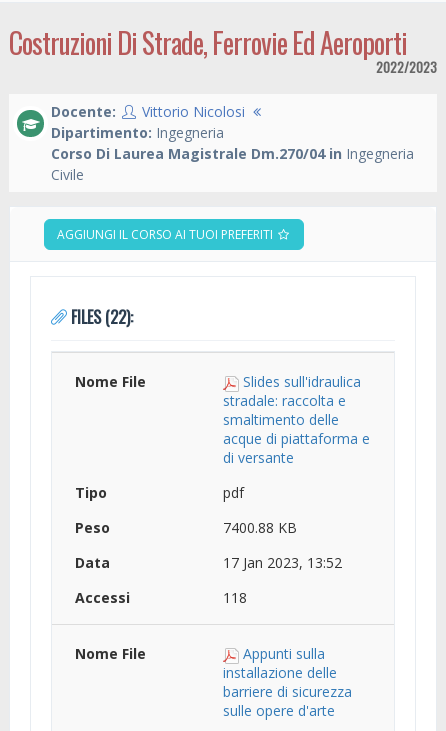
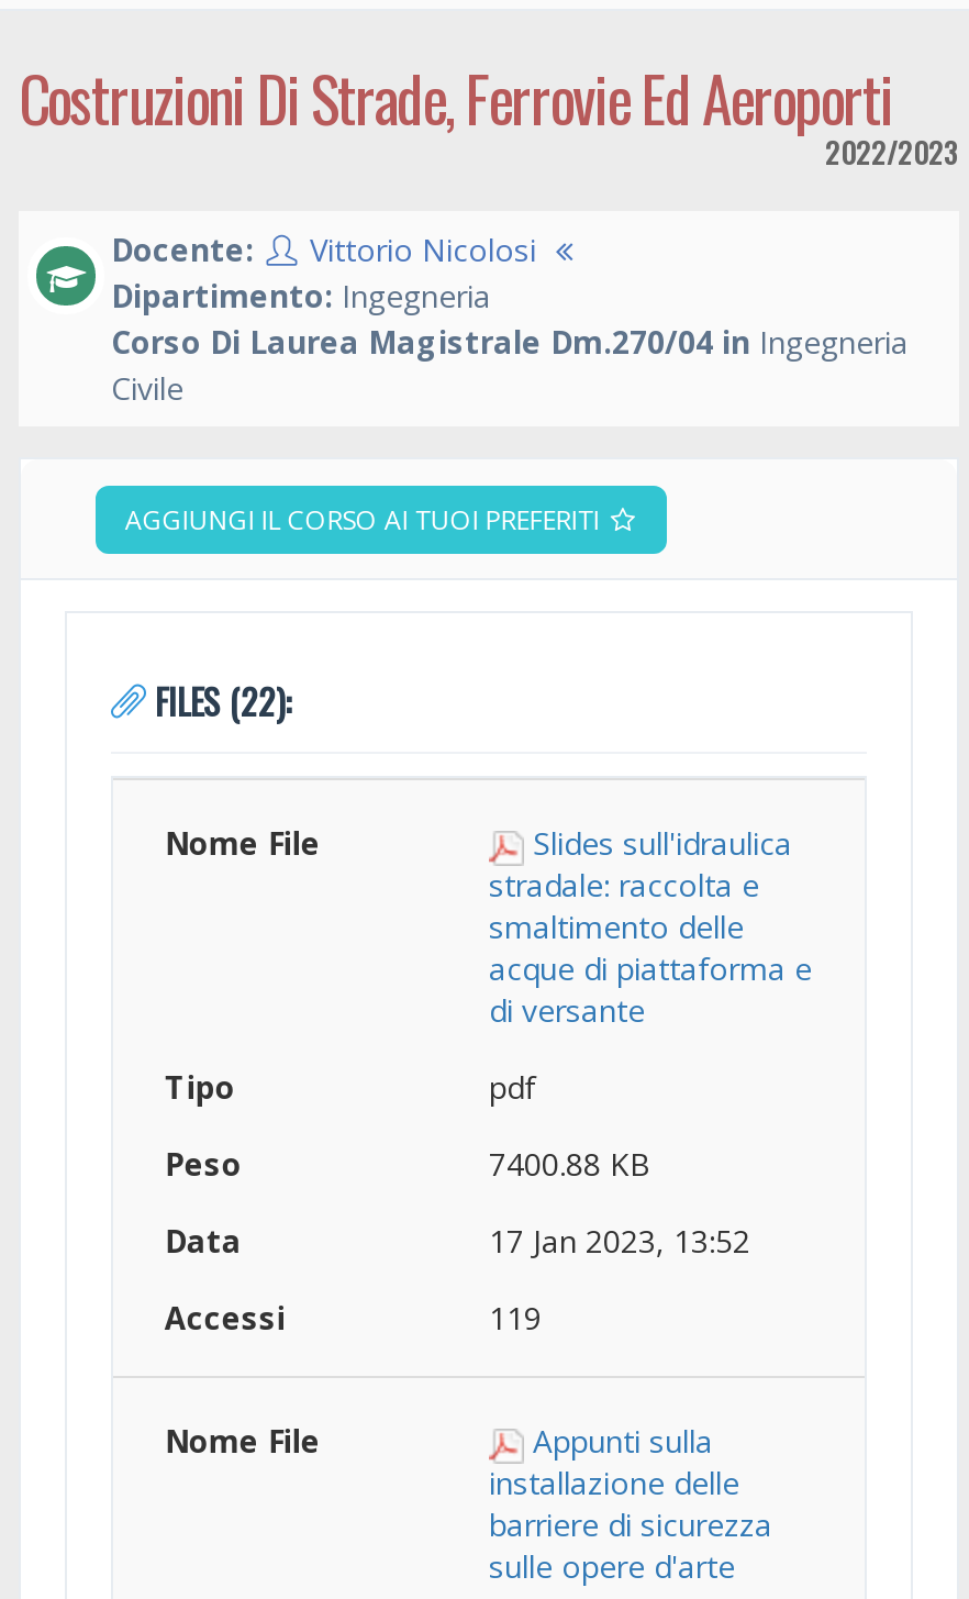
- 118
+ 119
